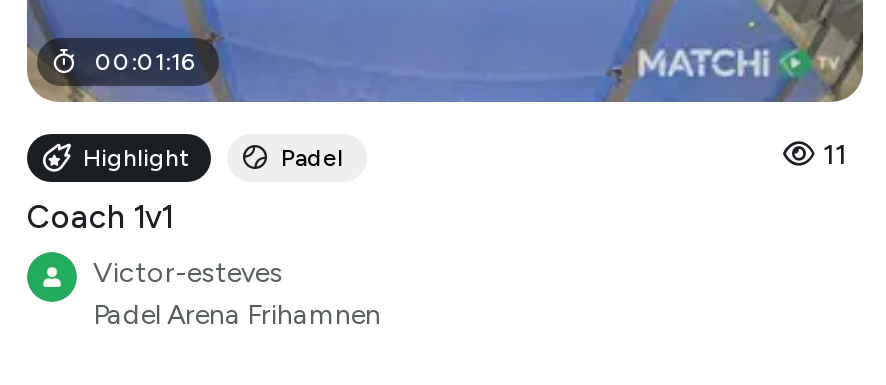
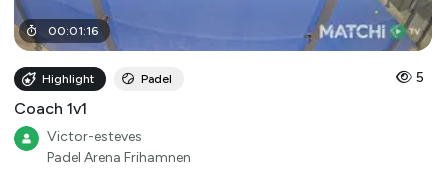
- 11
+ 5
